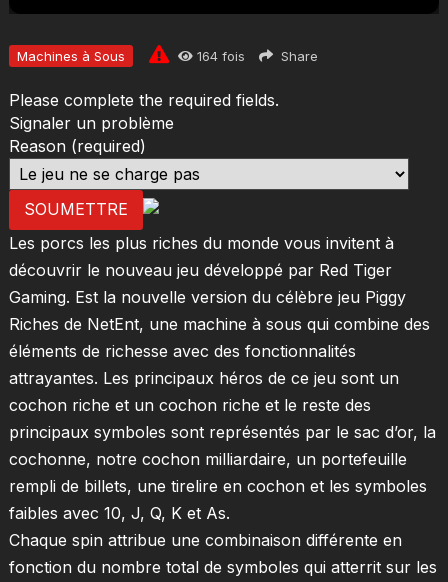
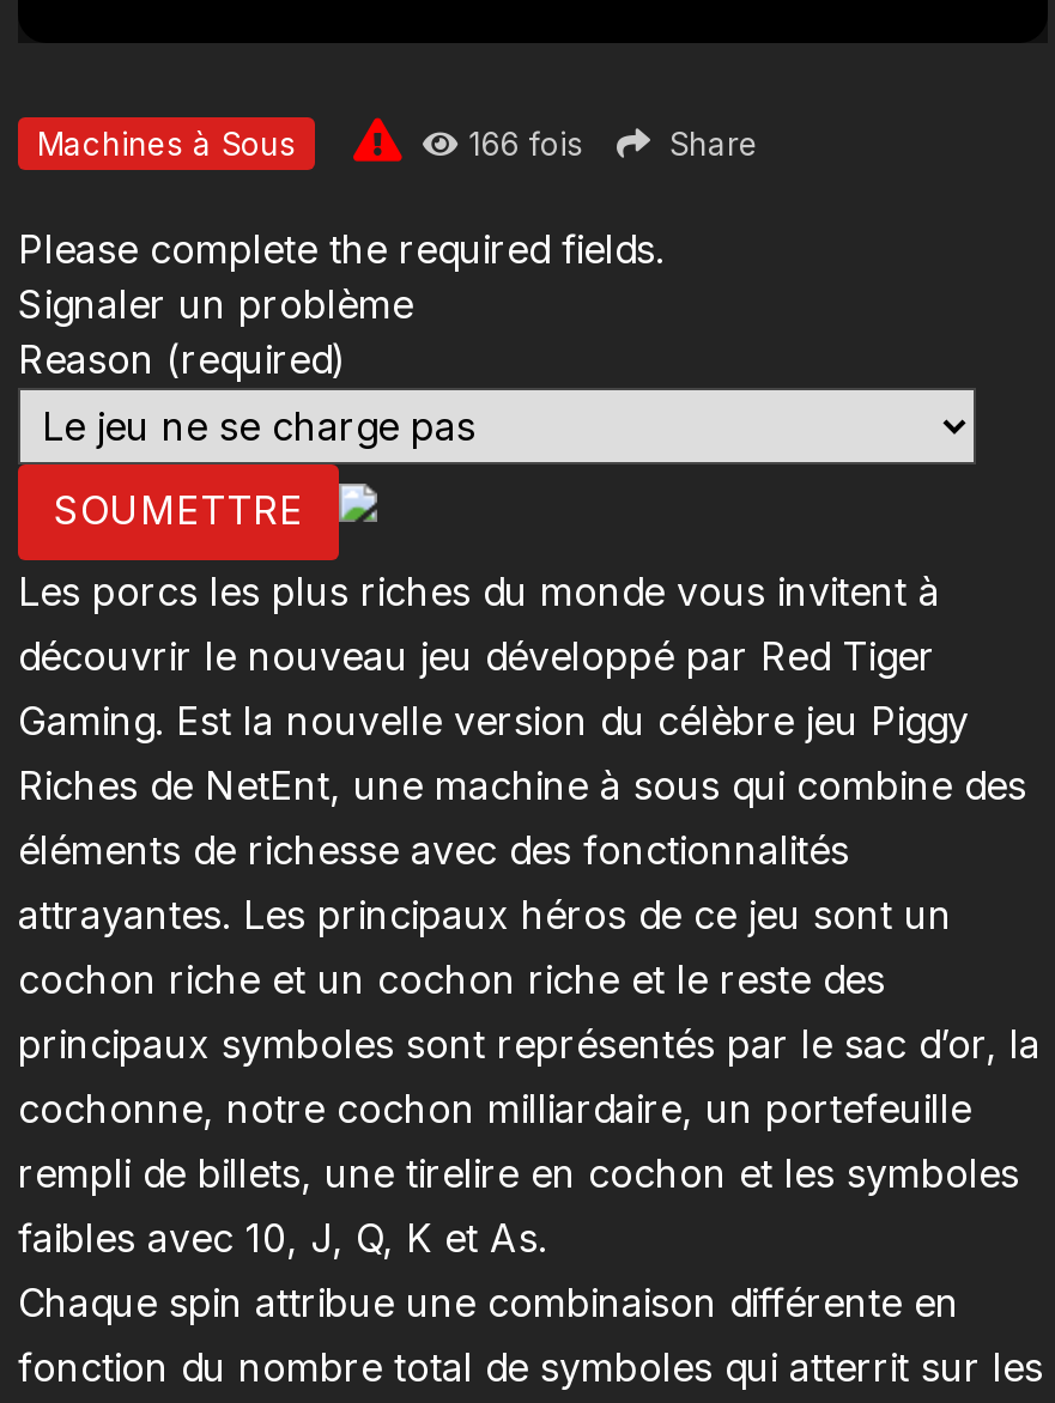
- 164 fois Share
+ 166 fois Share
